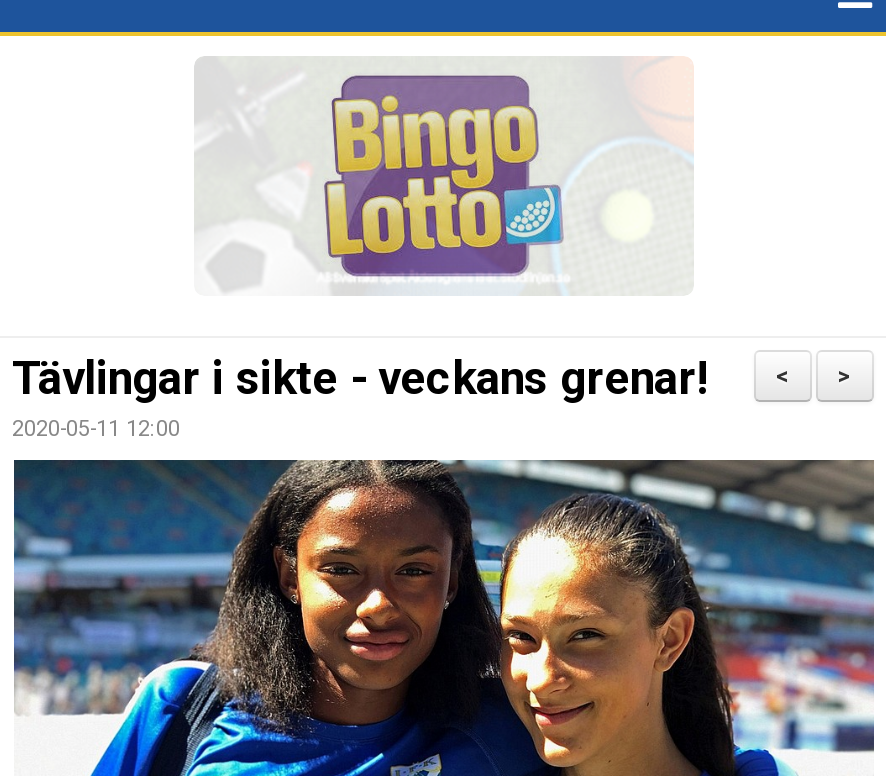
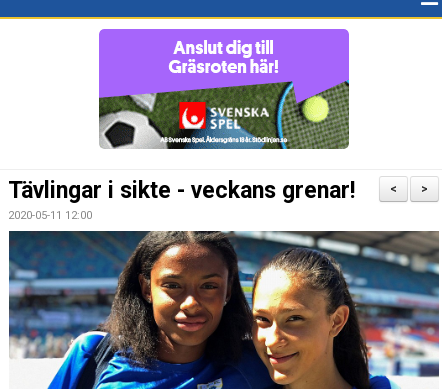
- [image]
+ [image]
